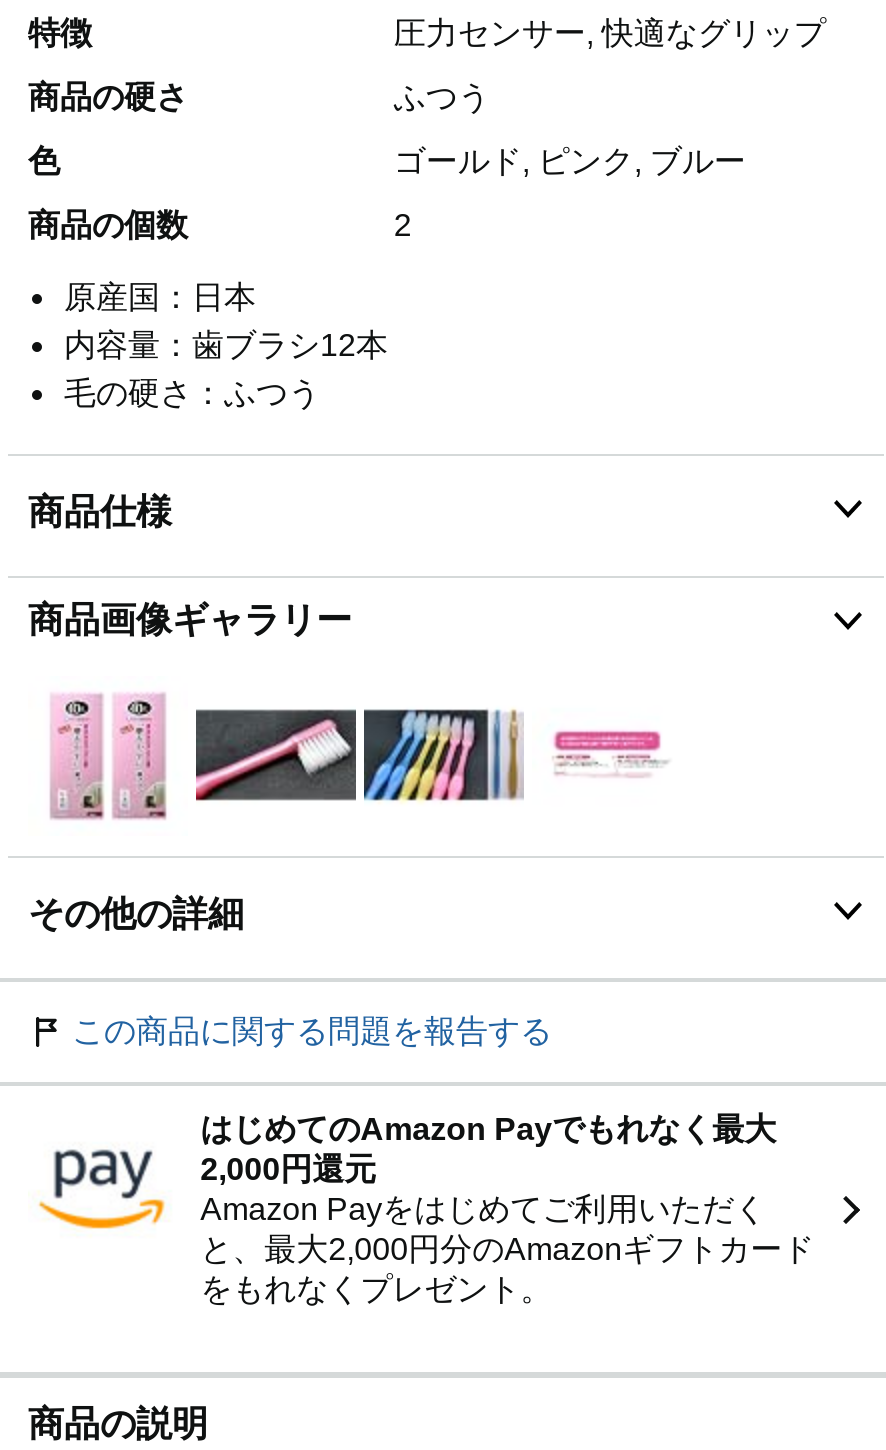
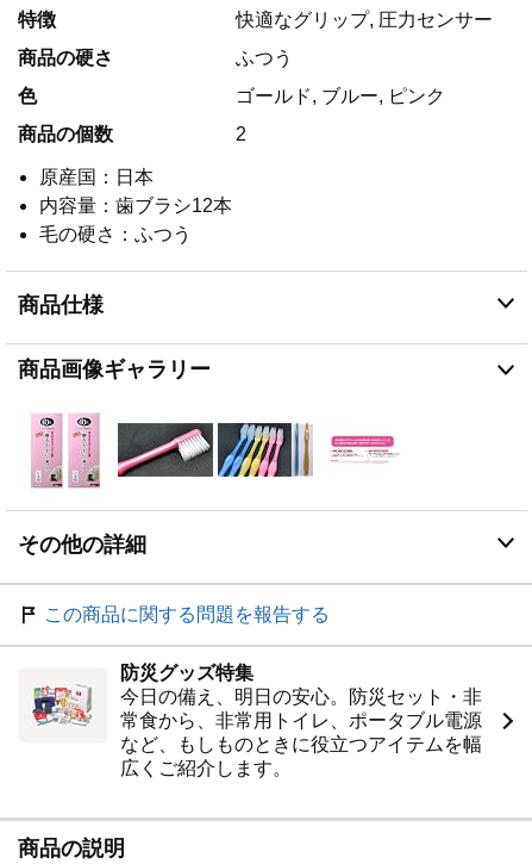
- 圧力センサー, 快適なグリップ
+ 快適なグリップ, 圧力センサー

- ゴールド, ピンク, ブルー
+ ゴールド, ブルー, ピンク

- [image]
- はじめてのAmazon Payでもれなく最大
- 2,000円還元
- Amazon Payをはじめてご利用いただく
- と、最大2,000円分のAmazonギフトカード
- をもれなくプレゼント。
+ [image]
+ 防災グッズ特集
+ 今日の備え、明日の安心。防災セット・非
+ 常食から、非常用トイレ、ポータブル電源
+ など、もしものときに役立つアイテムを幅
+ 広くご紹介します。
